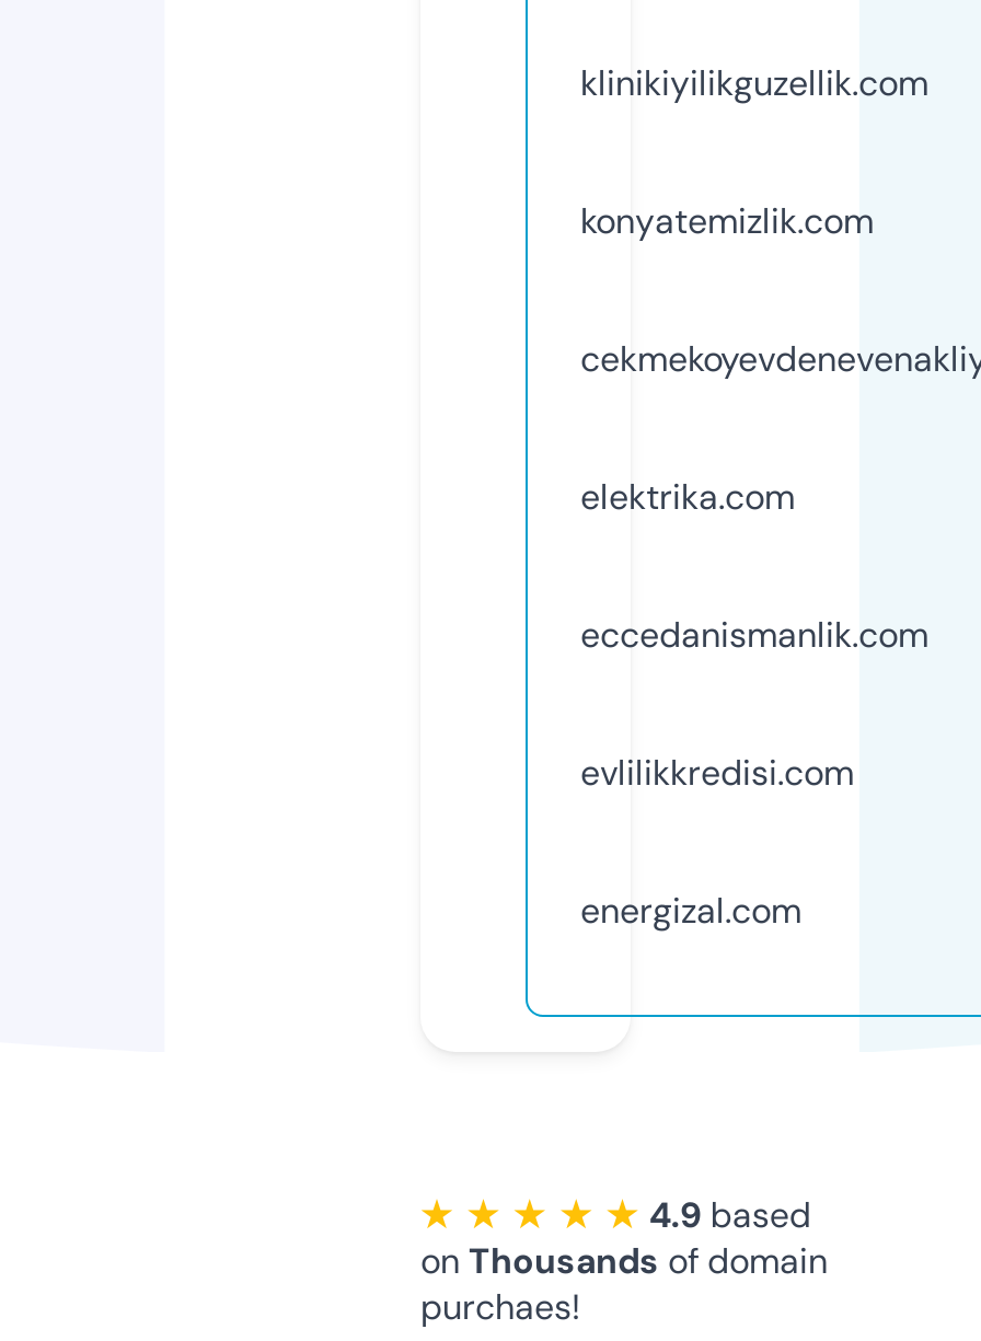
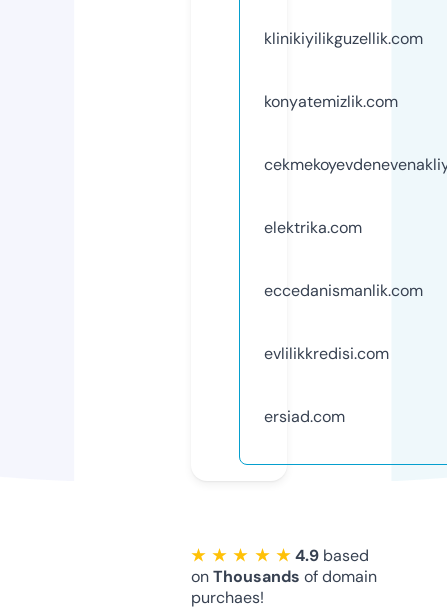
- energizal.com
+ ersiad.com
